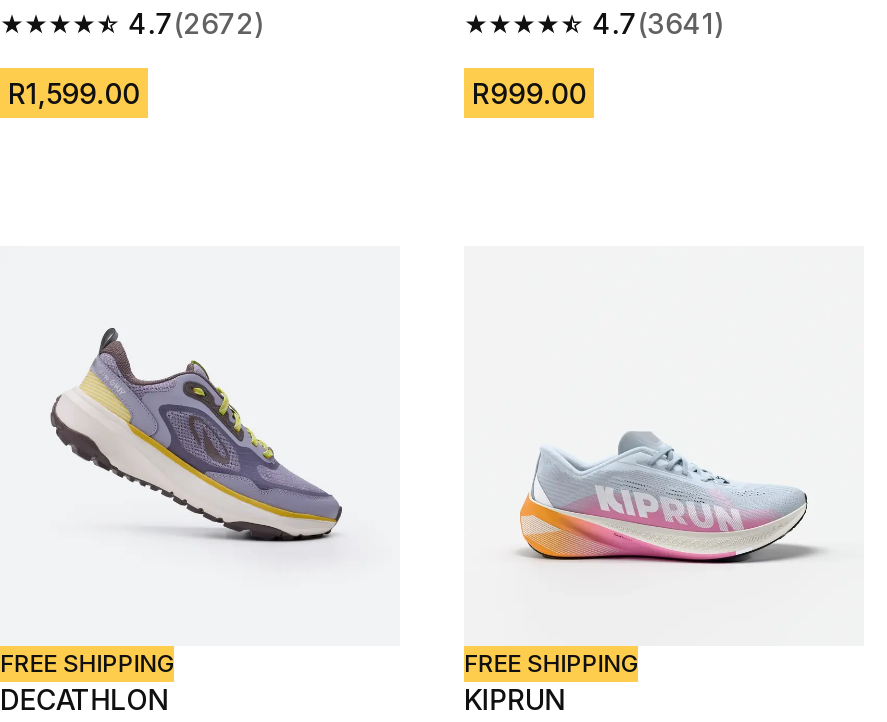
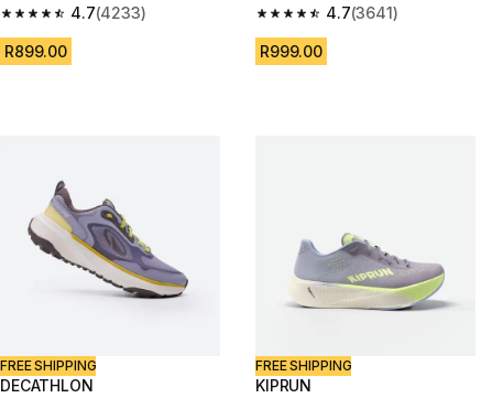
- 4.7 (2672)
+ 4.7 (4233)

- R1,599.00
+ R899.00

- [image]
+ [image]
